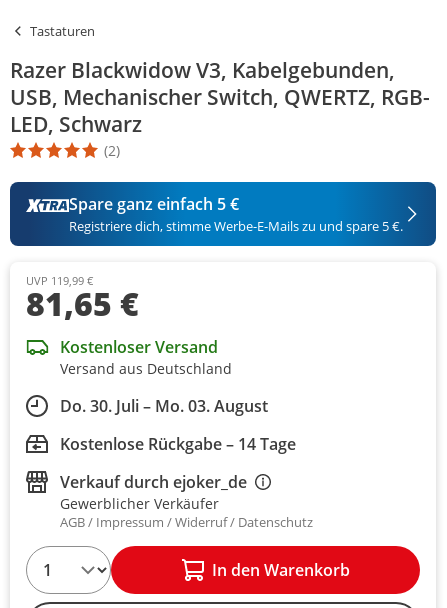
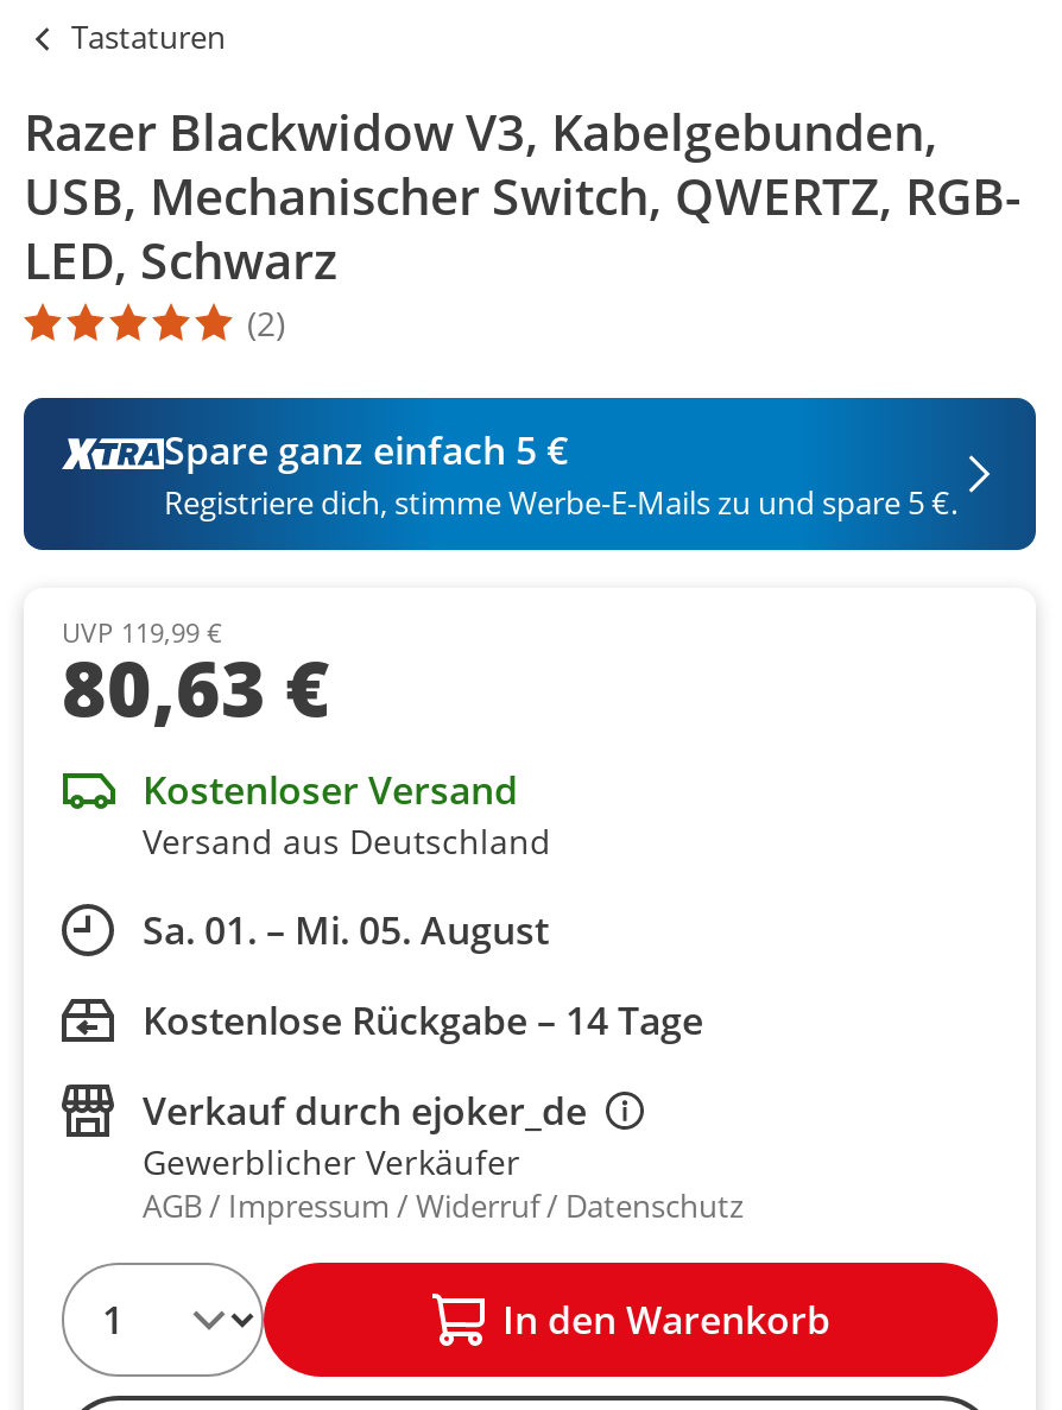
- 81,65 €
+ 80,63 €

- Do. 30. Juli – Mo. 03. August
+ Sa. 01. – Mi. 05. August
